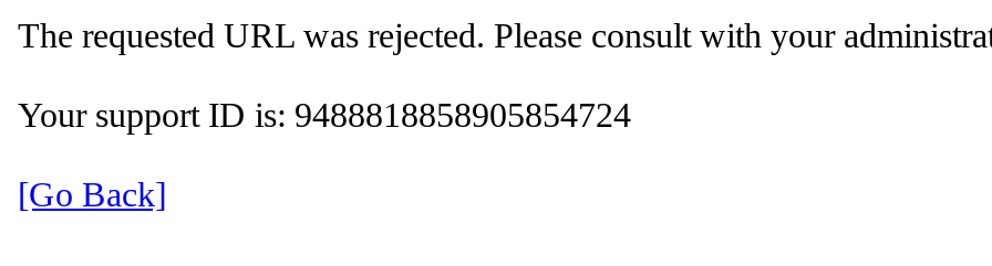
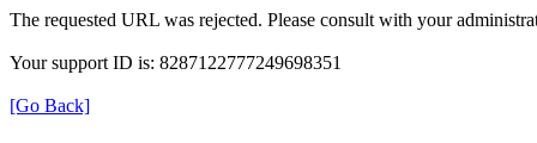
- Your support ID is: 9488818858905854724
+ Your support ID is: 8287122777249698351
